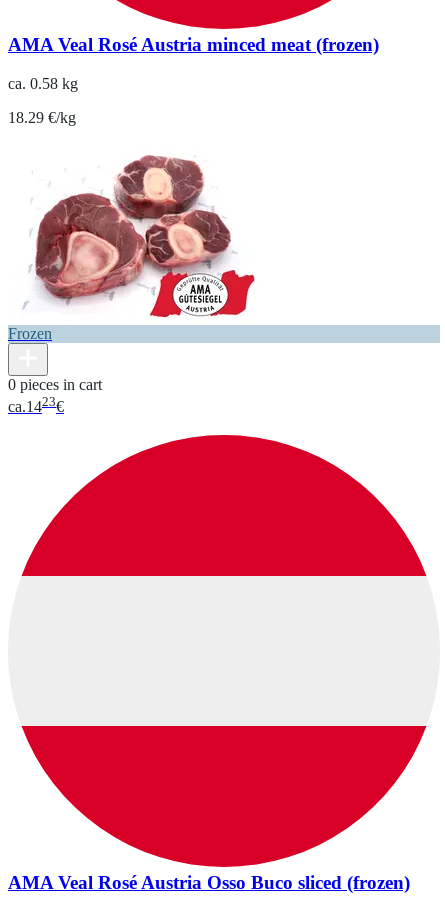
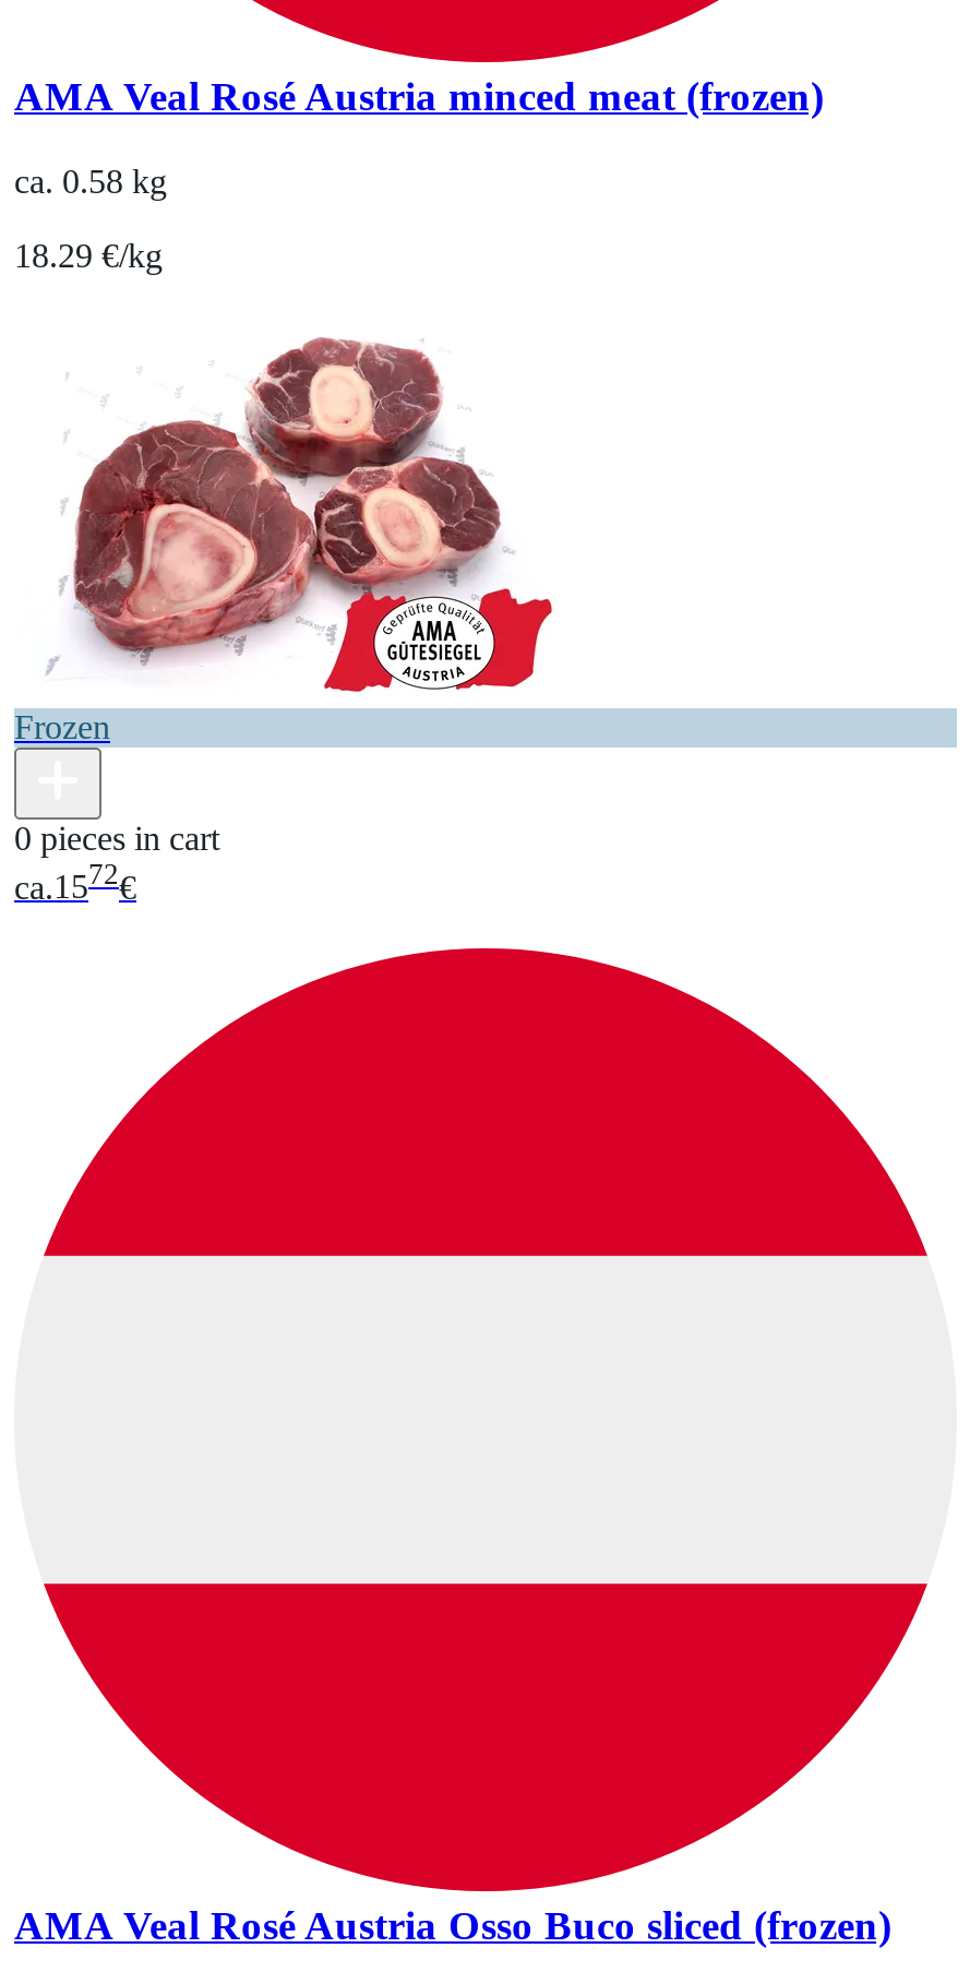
- ca.1423€
+ ca.1572€
